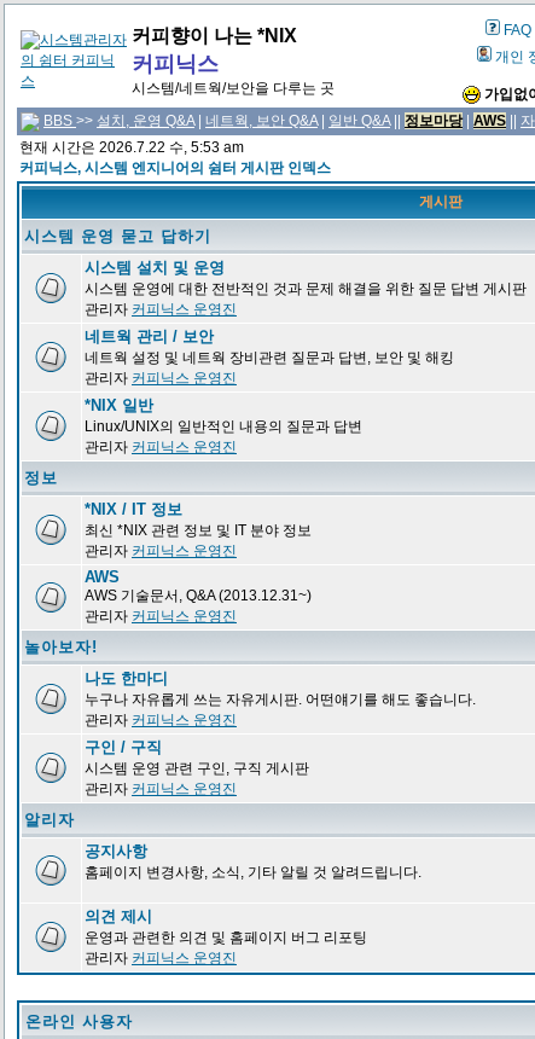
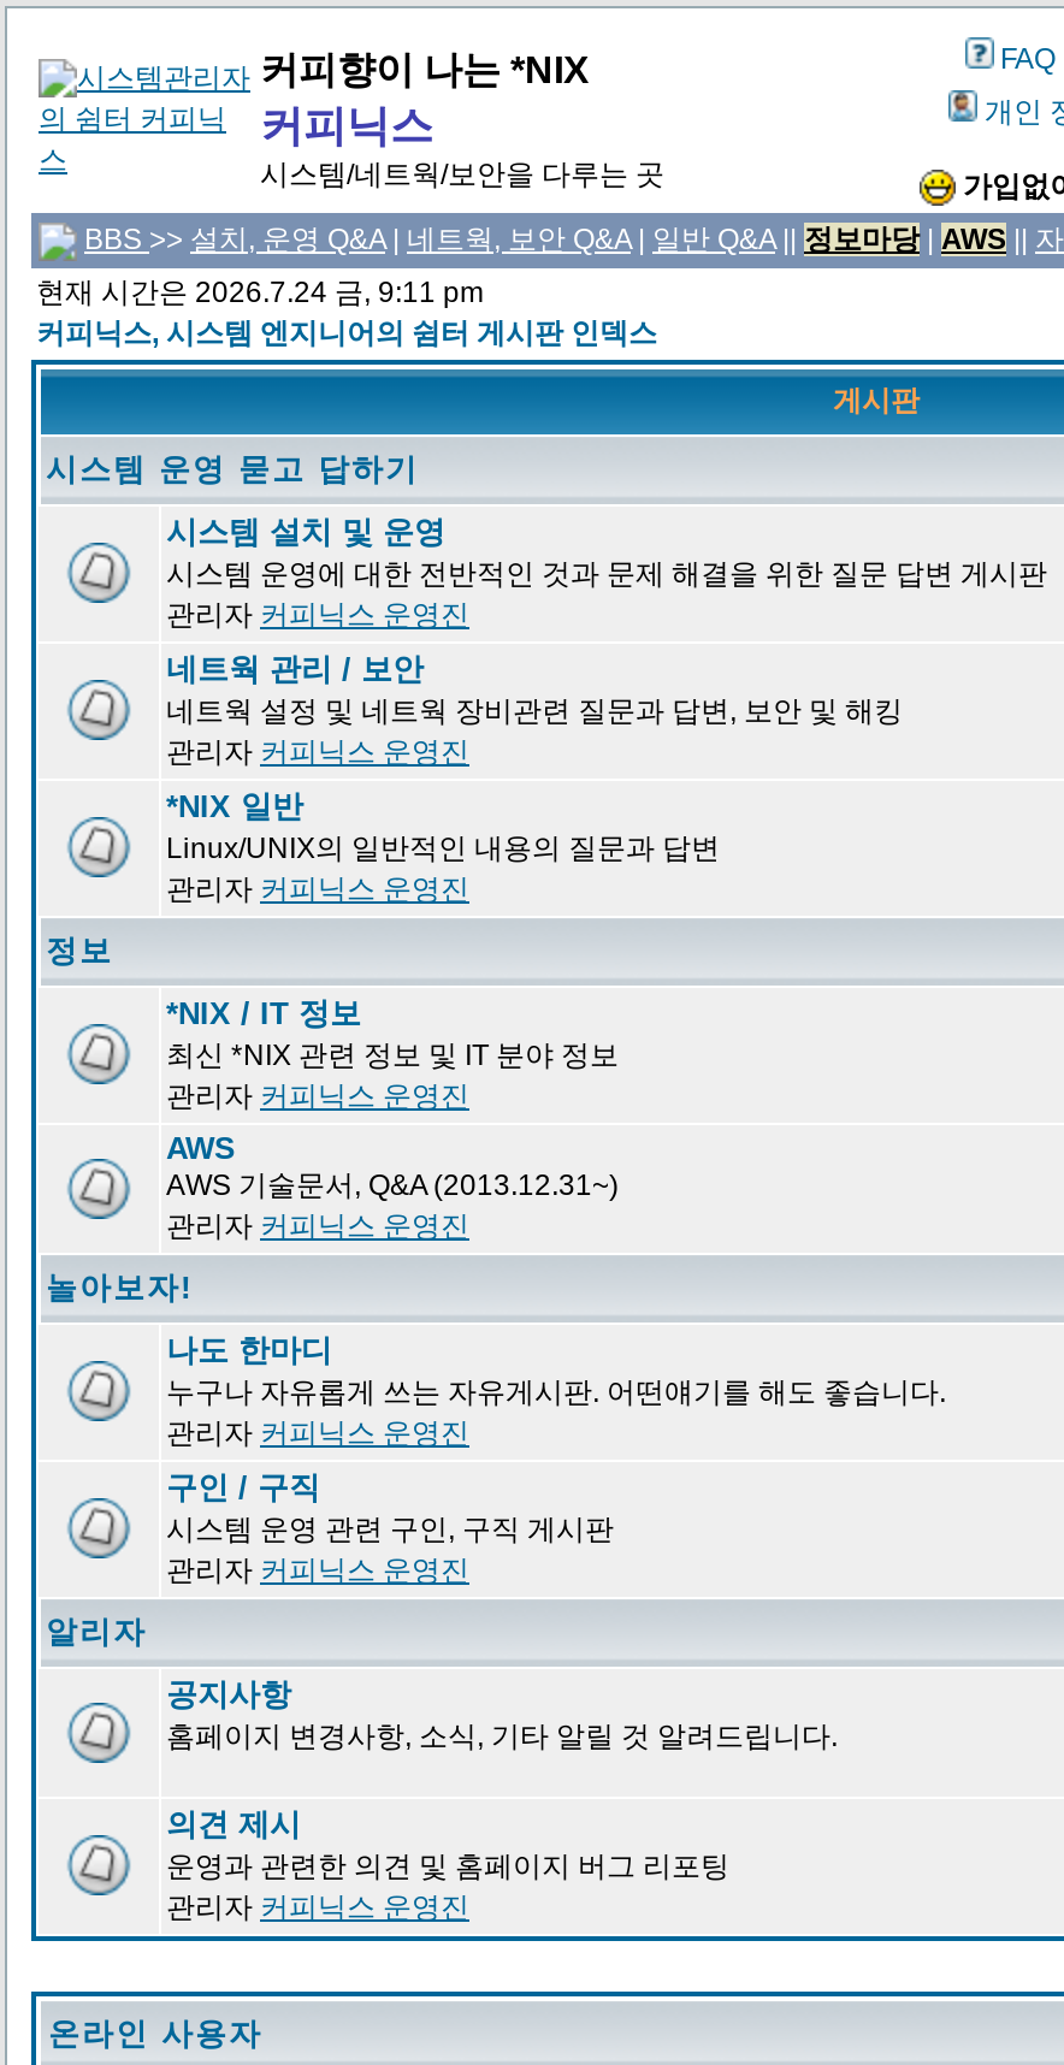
- 현재 시간은 2026.7.22 수, 5:53 am
+ 현재 시간은 2026.7.24 금, 9:11 pm
